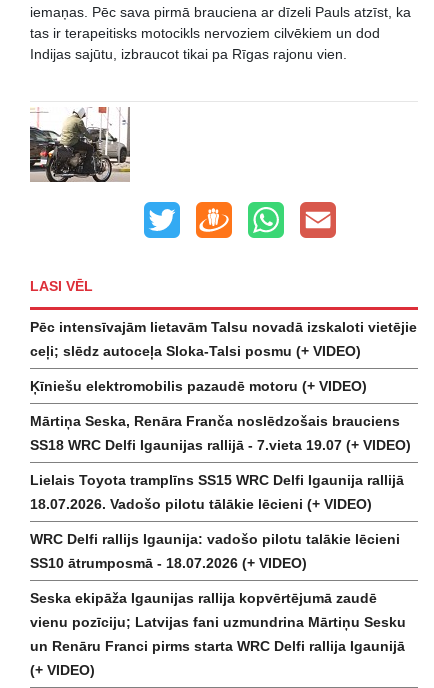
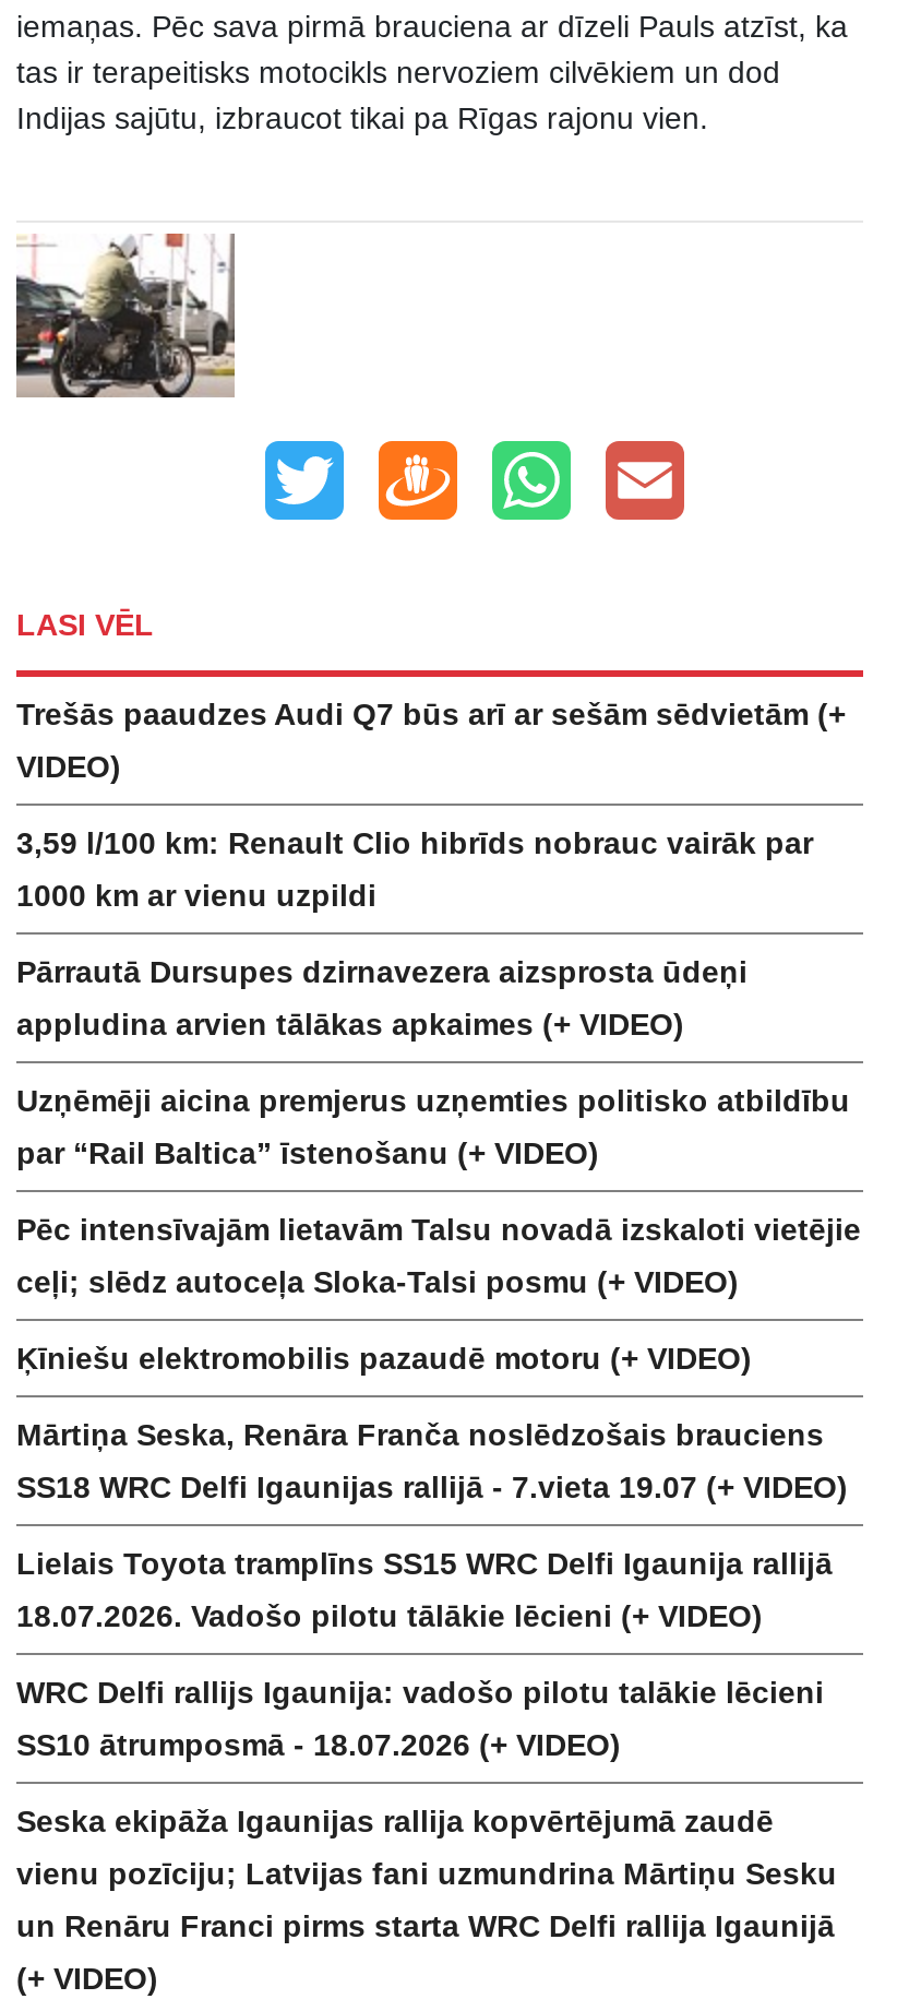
+ Trešās paaudzes Audi Q7 būs arī ar sešām sēdvietām (+
+ VIDEO)
+ 3,59 l/100 km: Renault Clio hibrīds nobrauc vairāk par
+ 1000 km ar vienu uzpildi
+ Pārrautā Dursupes dzirnavezera aizsprosta ūdeņi
+ appludina arvien tālākas apkaimes (+ VIDEO)
+ Uzņēmēji aicina premjerus uzņemties politisko atbildību
+ par “Rail Baltica” īstenošanu (+ VIDEO)
